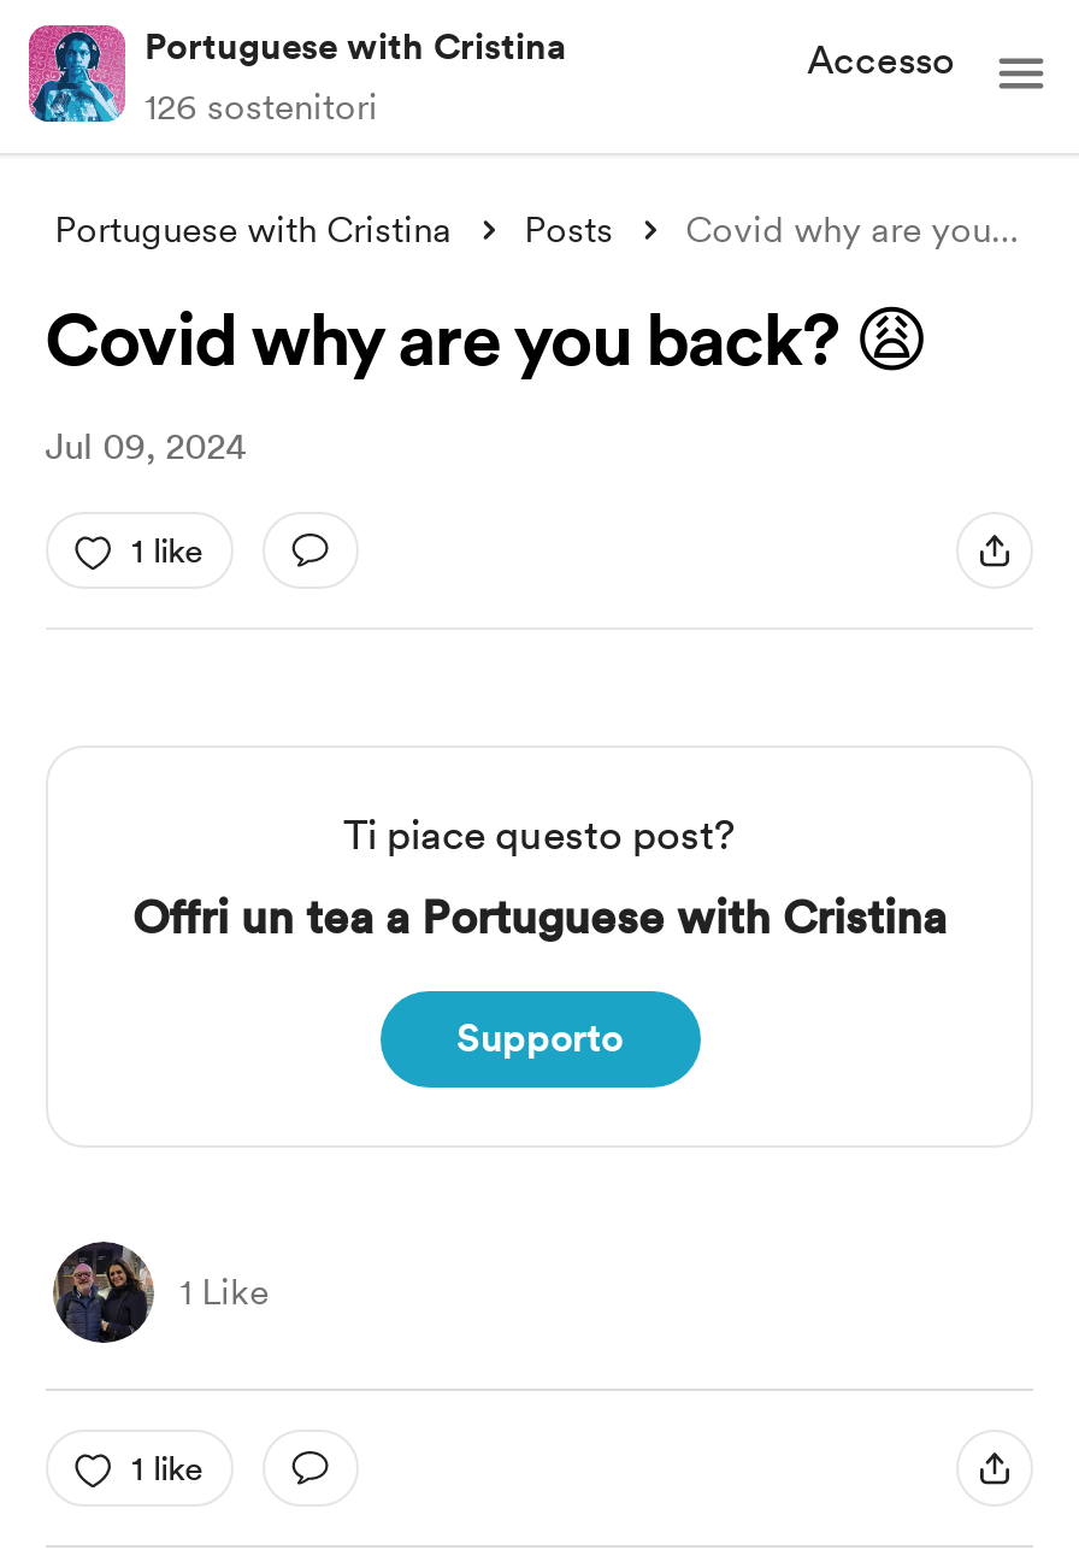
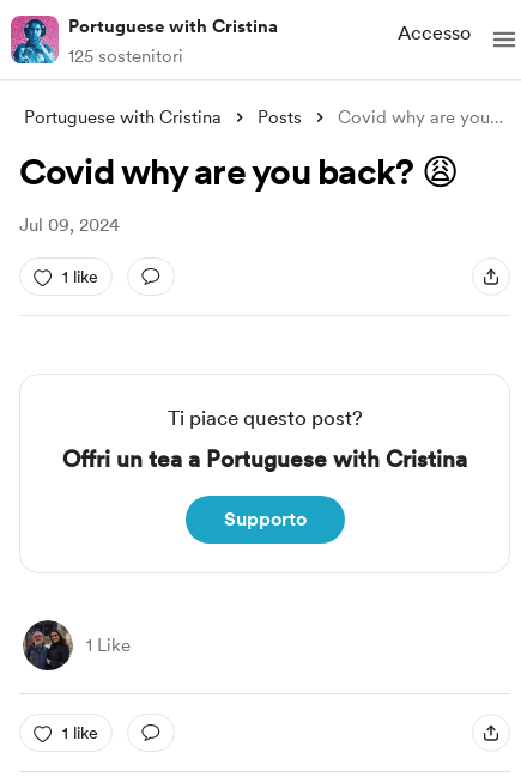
- 126 sostenitori
+ 125 sostenitori
